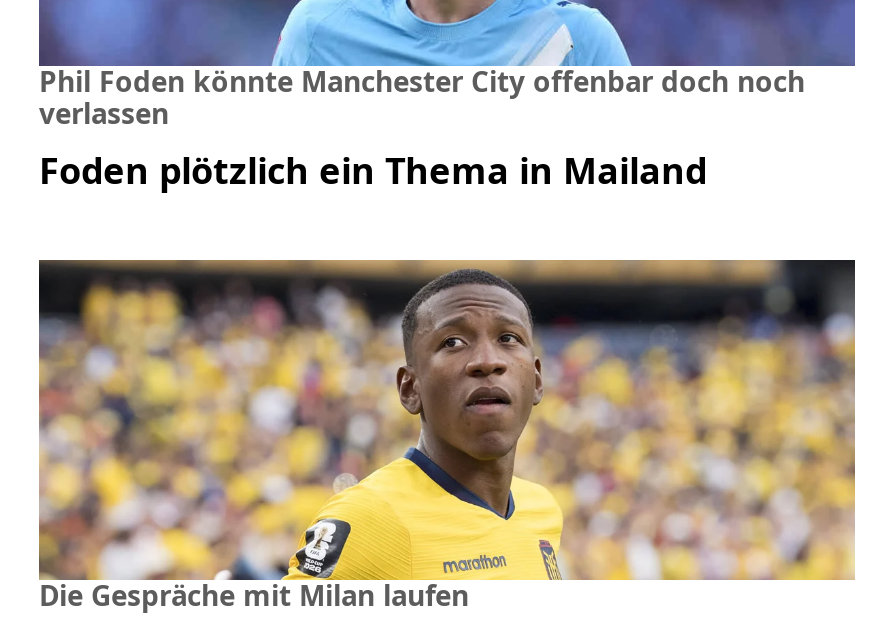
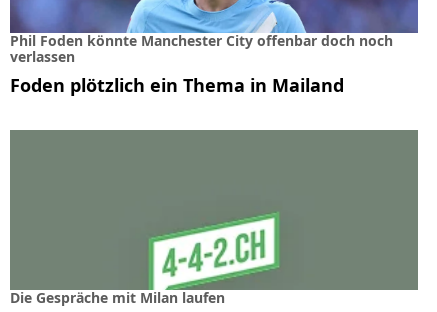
- [image]
+ [image]
